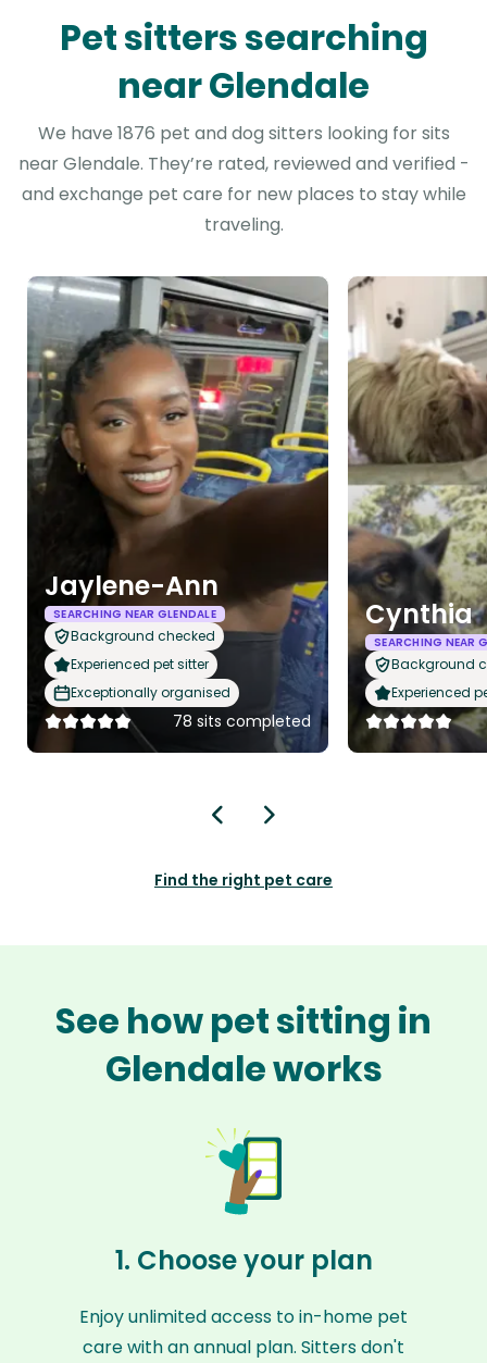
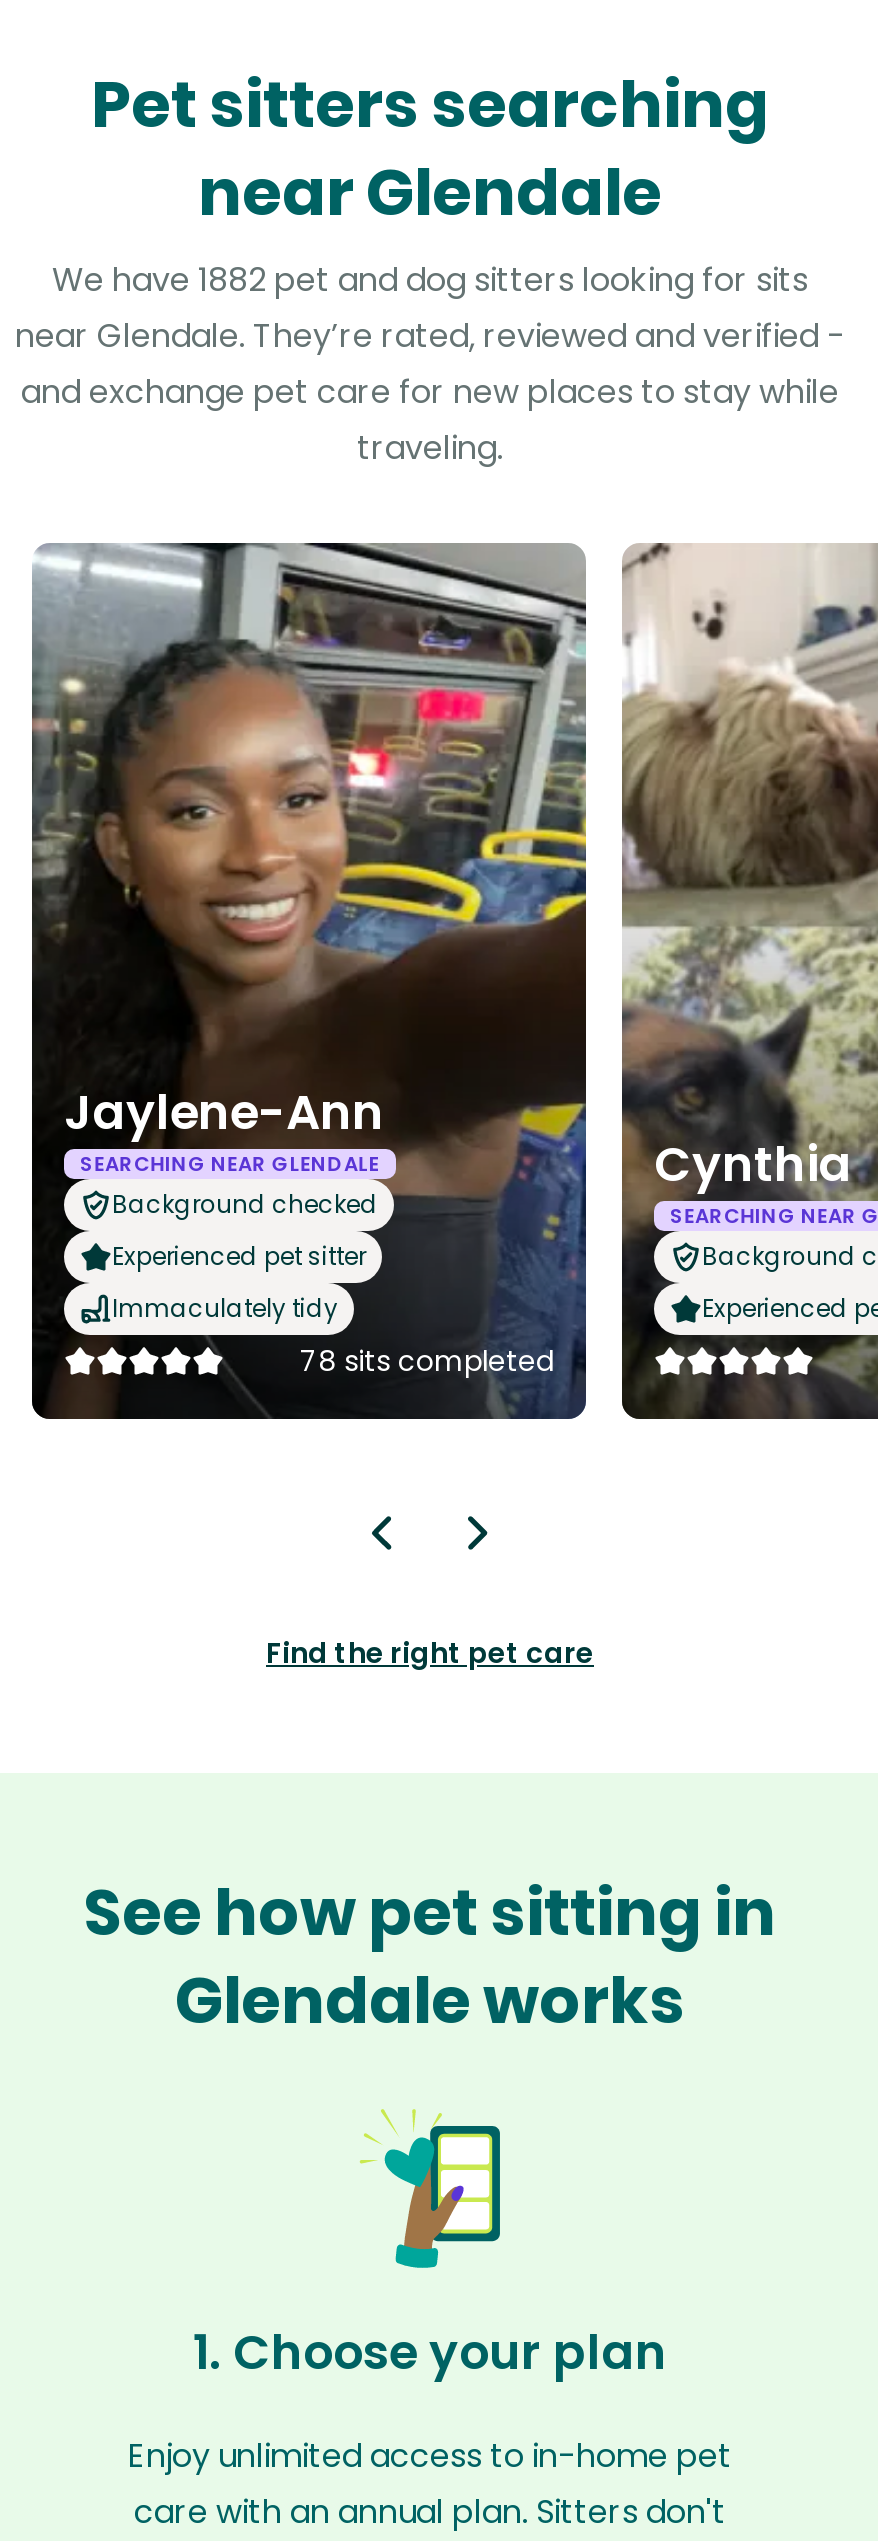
- We have 1876 pet and dog sitters looking for sits
+ We have 1882 pet and dog sitters looking for sits

- Exceptionally organised
+ Immaculately tidy
